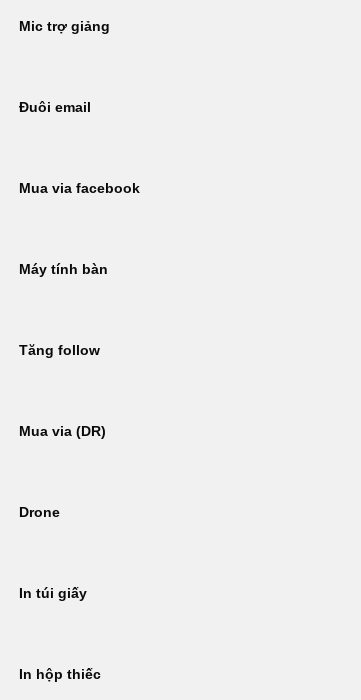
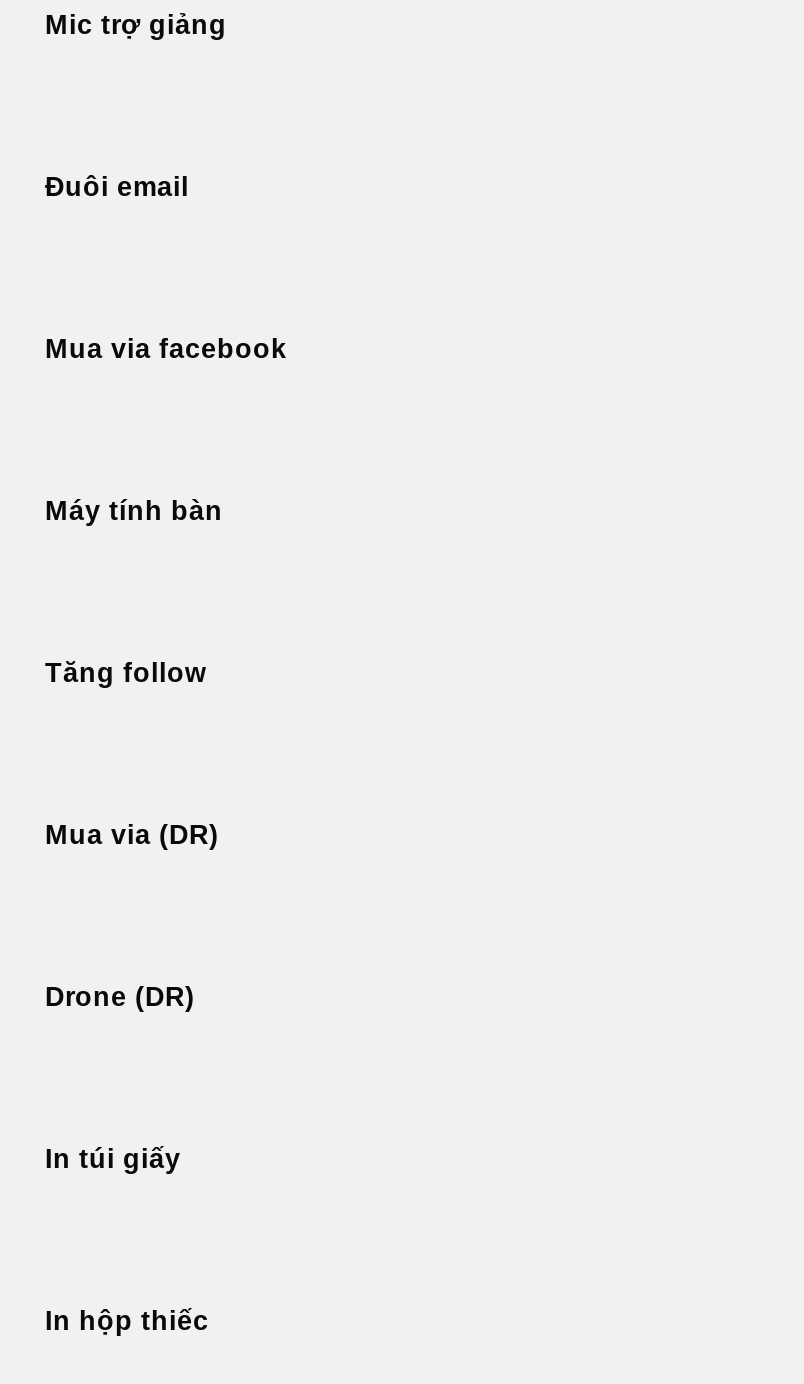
- Drone
+ Drone (DR)
